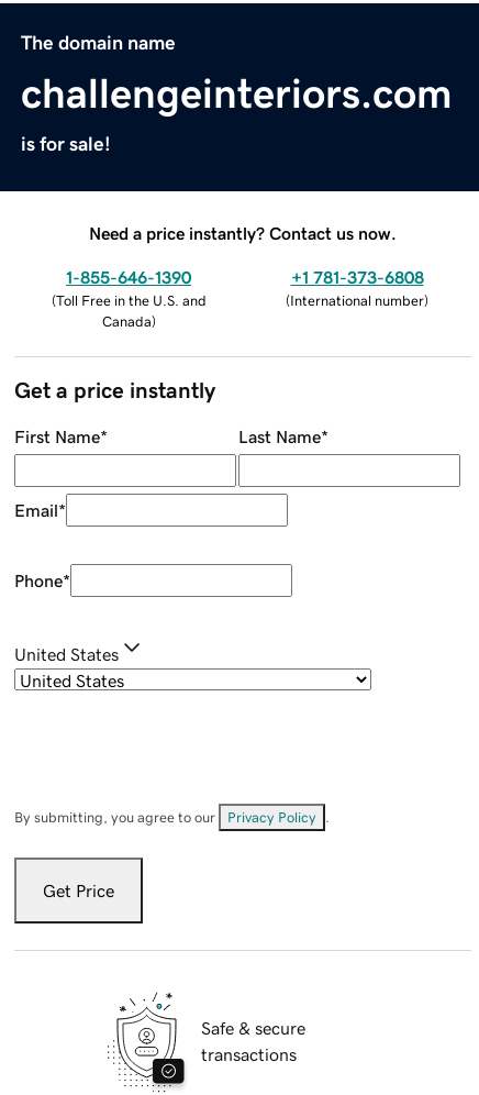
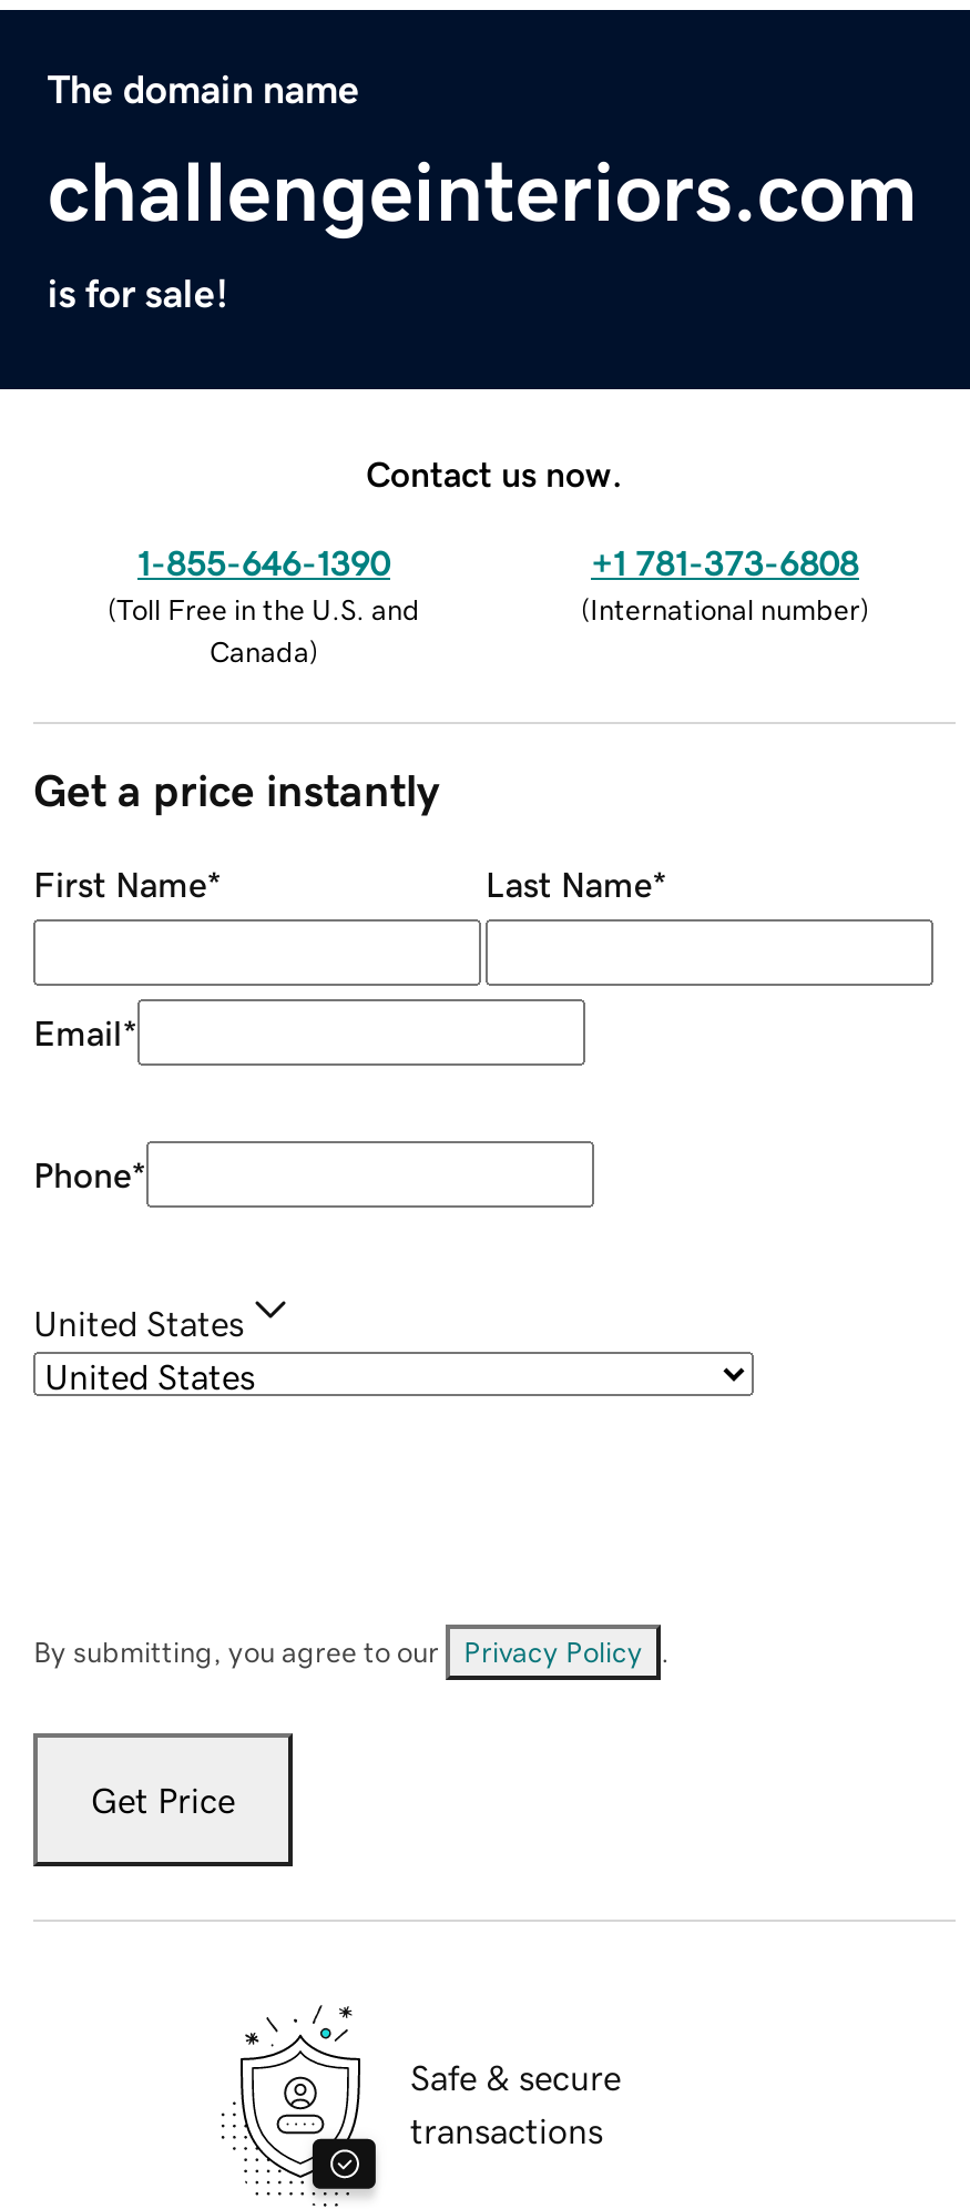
- Need a price instantly? Contact us now.
+ Contact us now.
